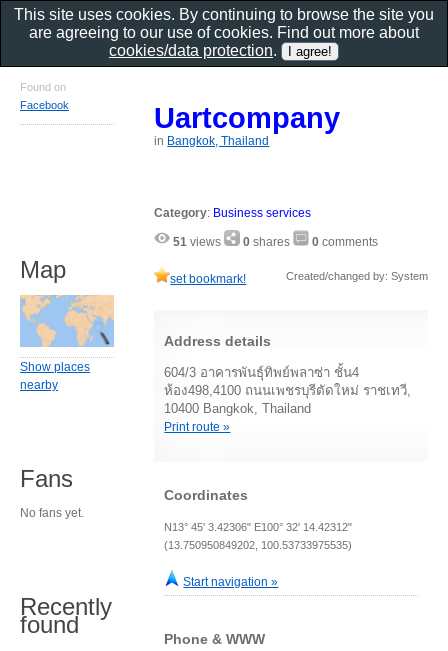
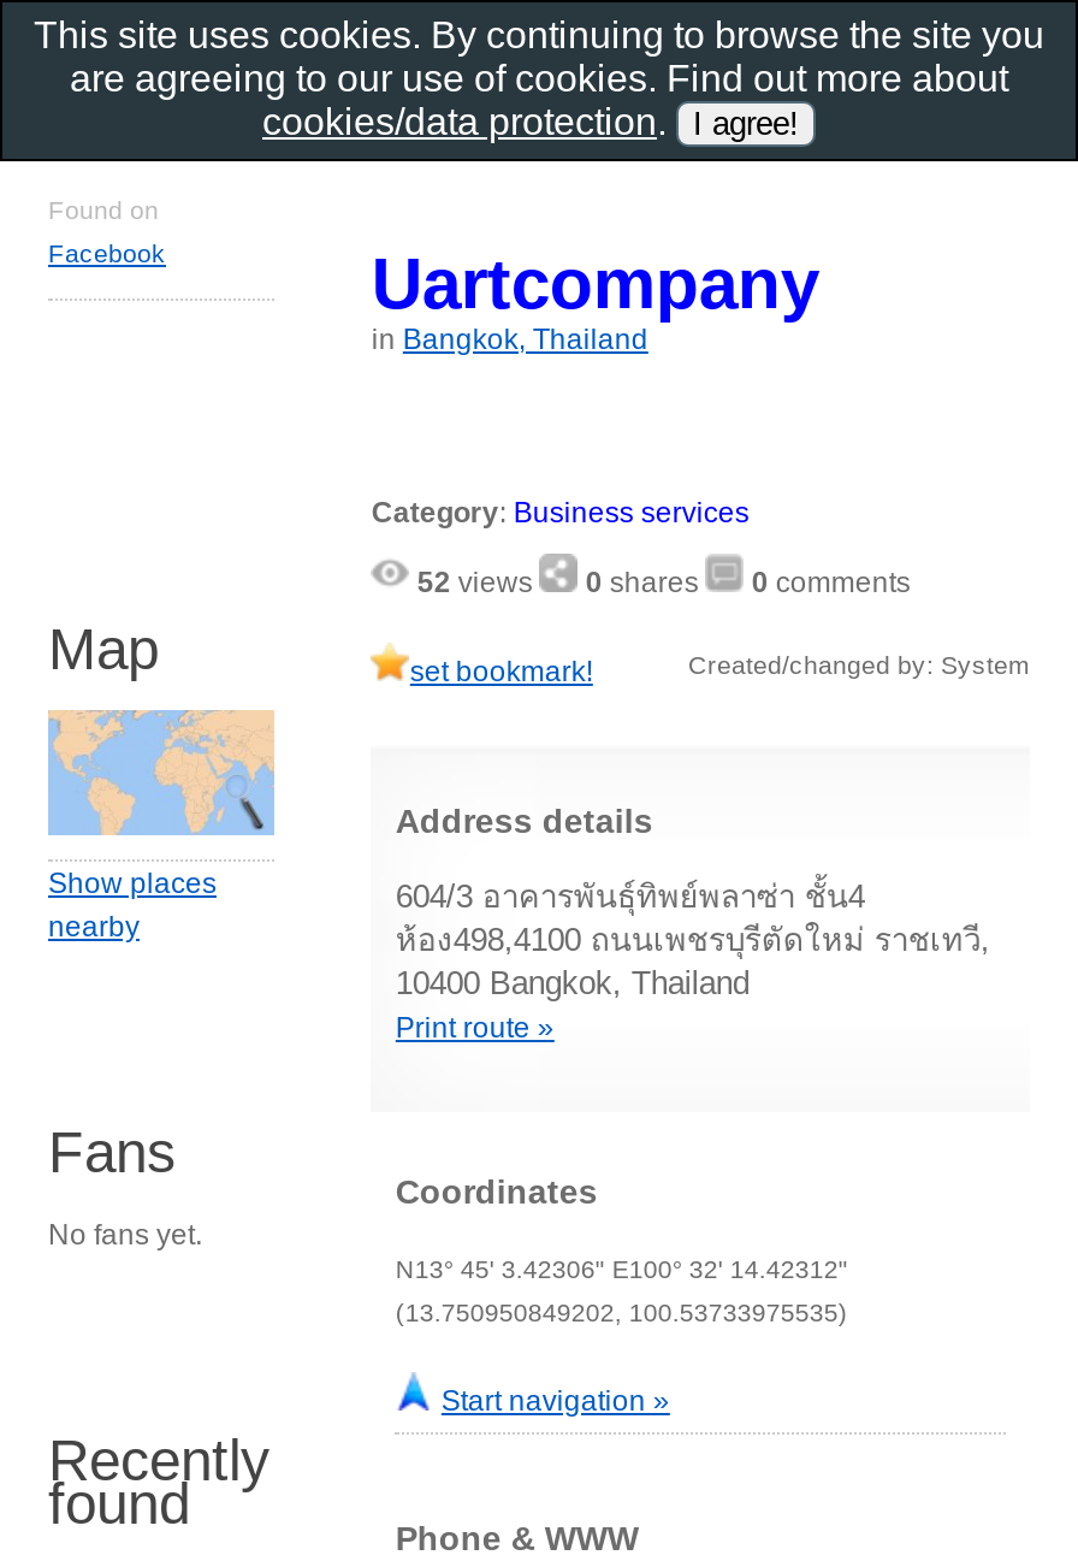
- 51 views 0 shares 0 comments
+ 52 views 0 shares 0 comments
